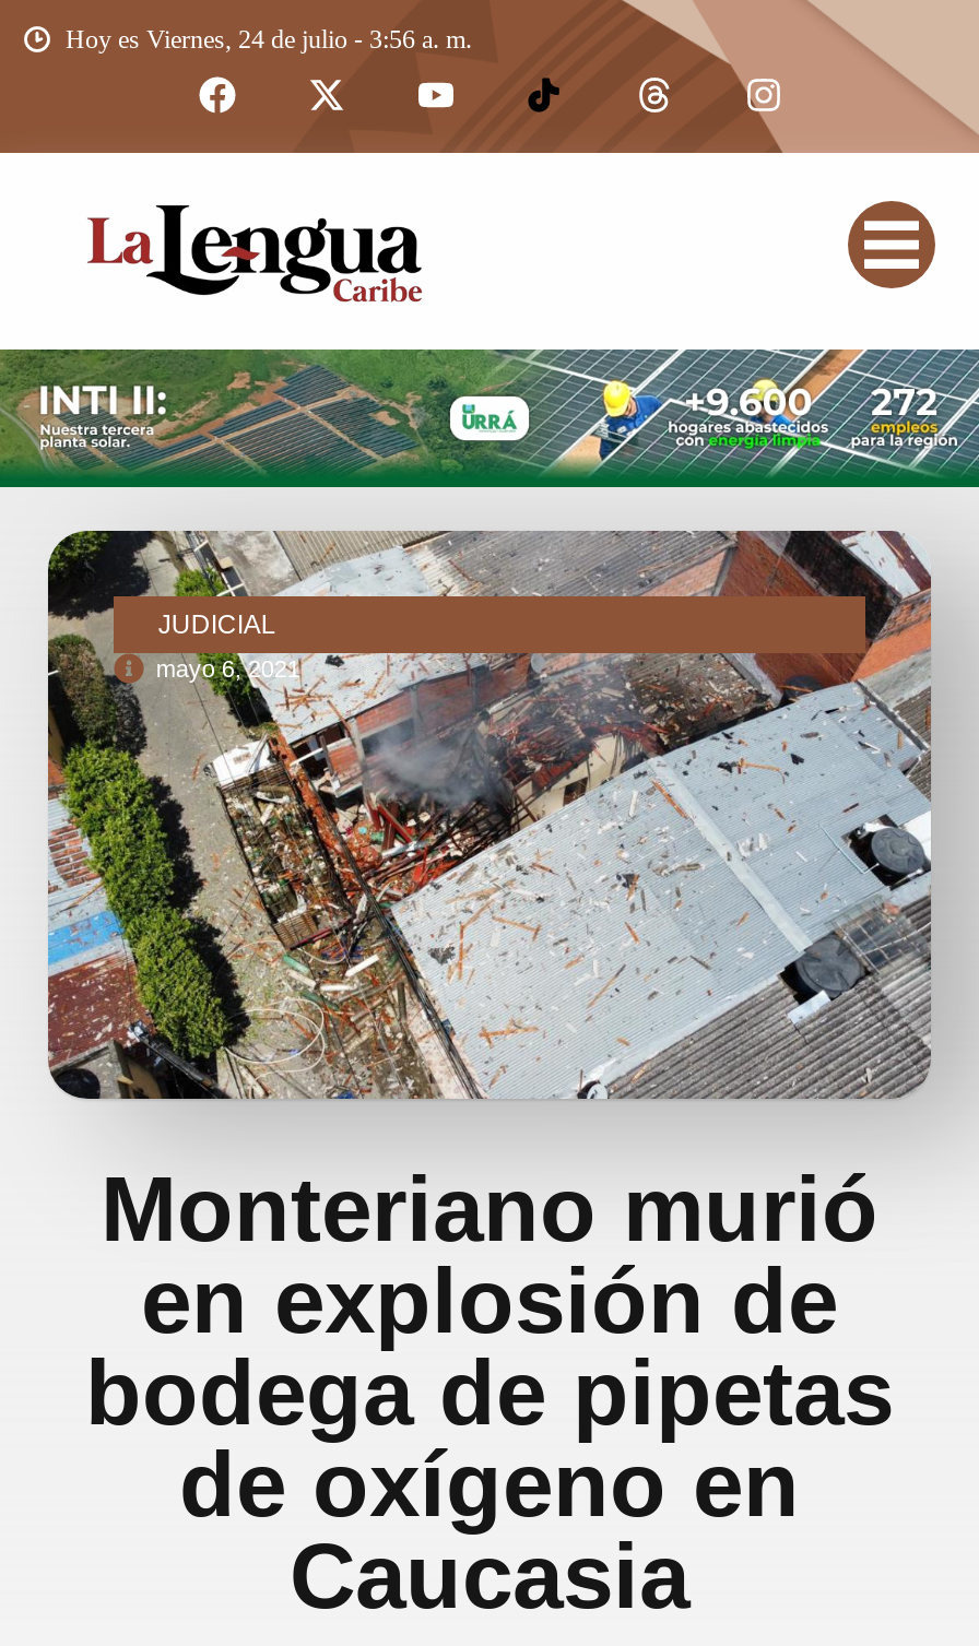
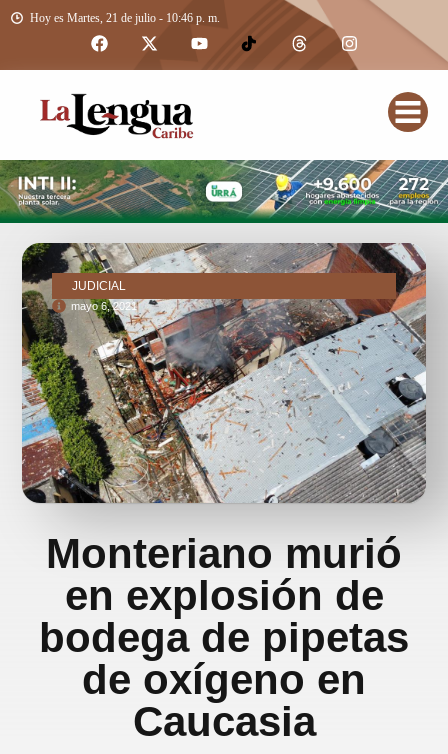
- Hoy es Viernes, 24 de julio - 3:56 a. m.
+ Hoy es Martes, 21 de julio - 10:46 p. m.
